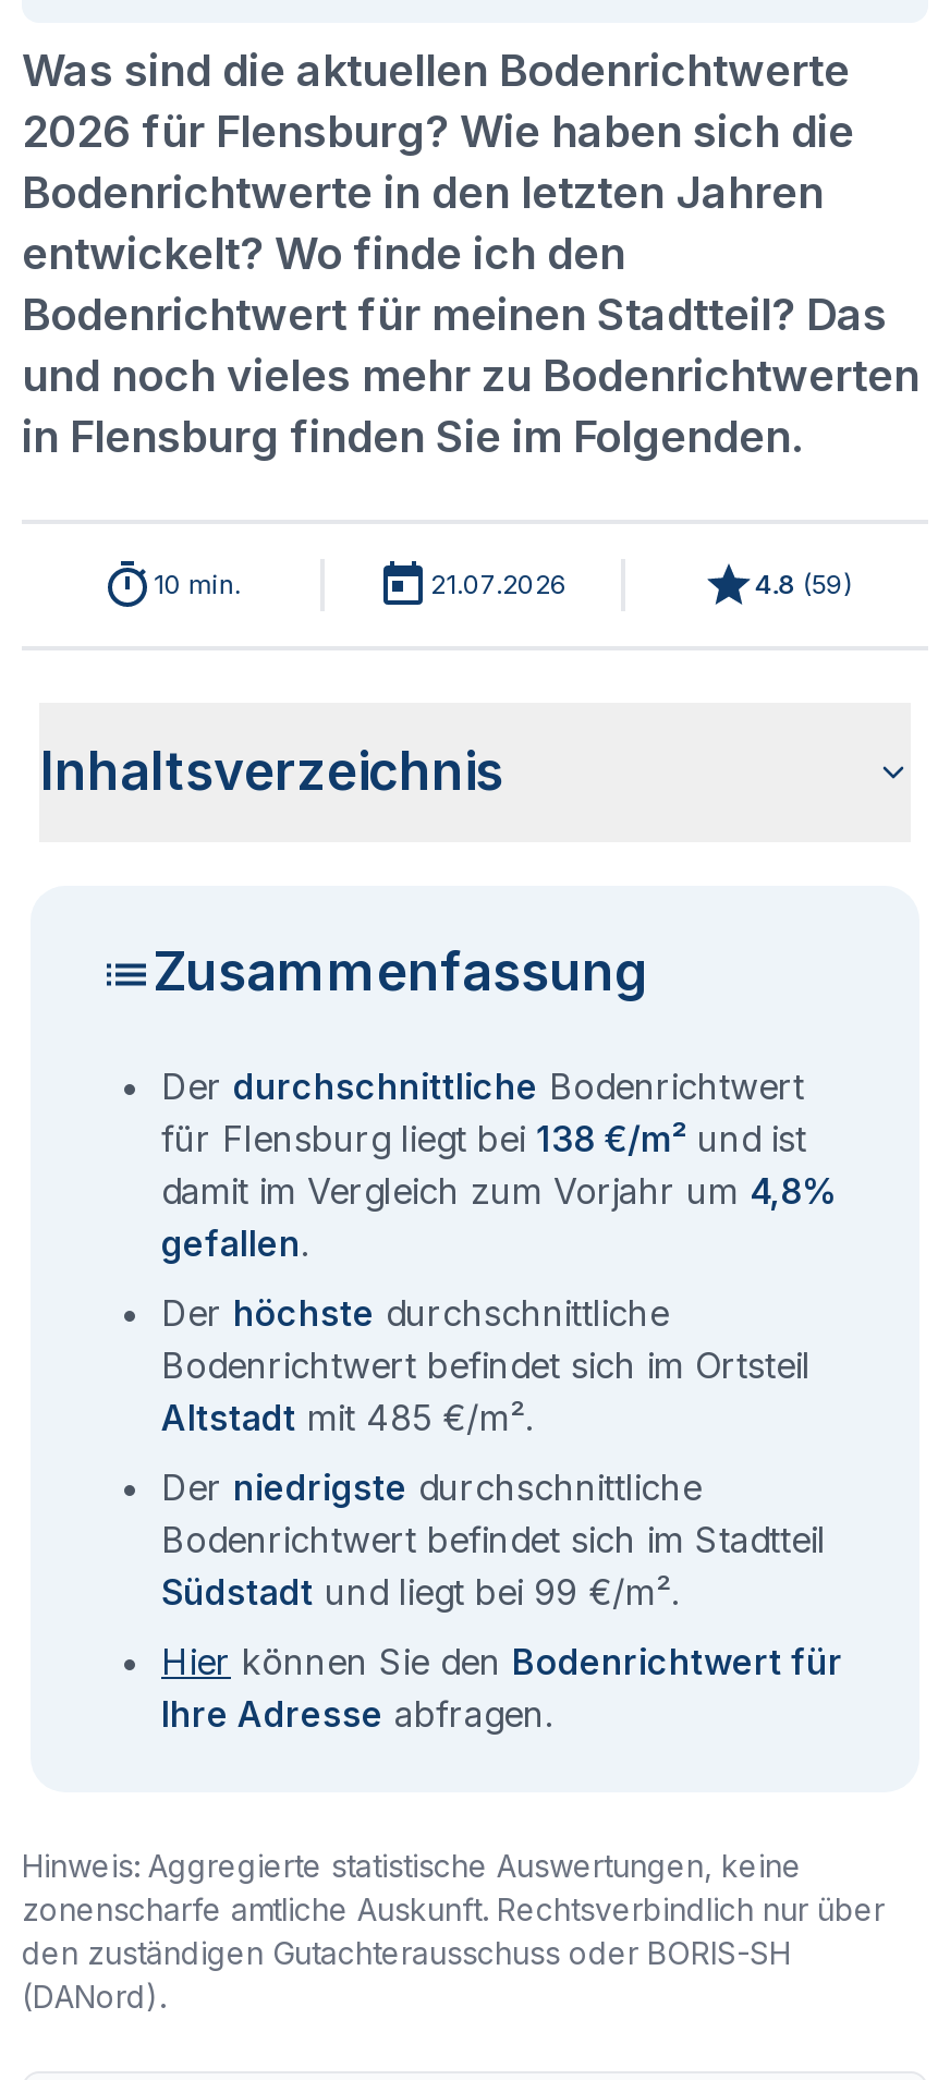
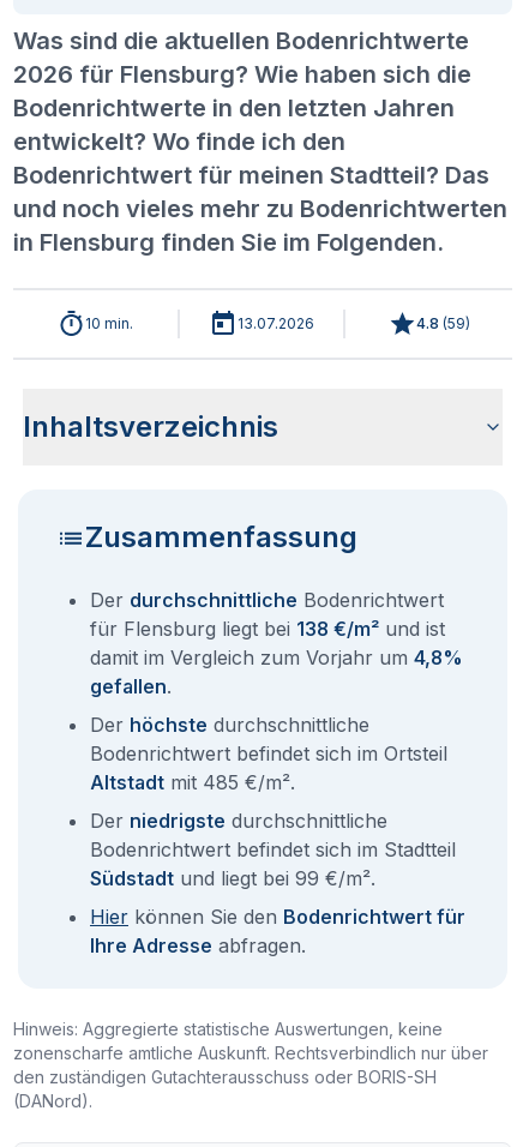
- 21.07.2026
+ 13.07.2026
